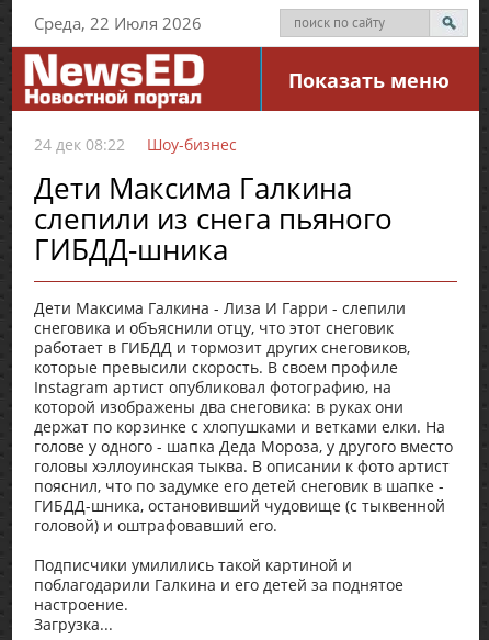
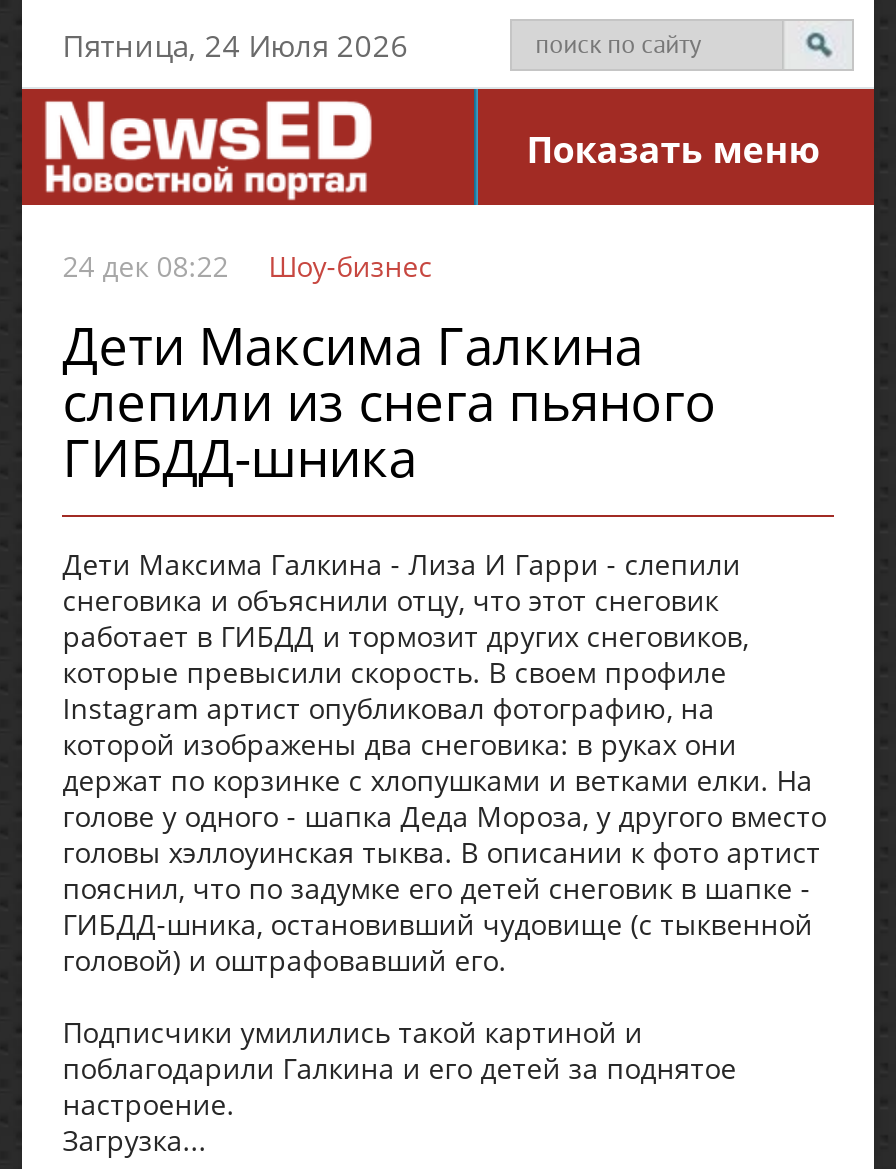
- Среда, 22 Июля 2026
+ Пятница, 24 Июля 2026
